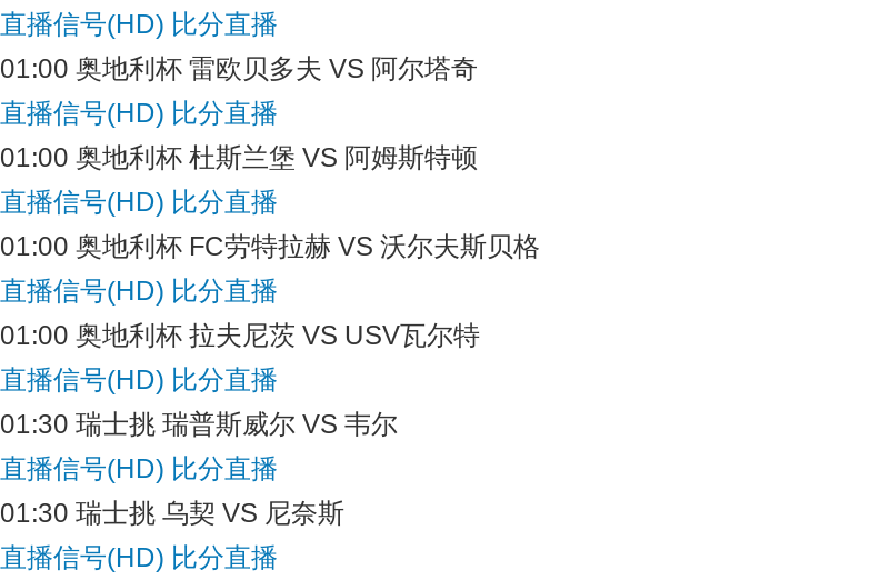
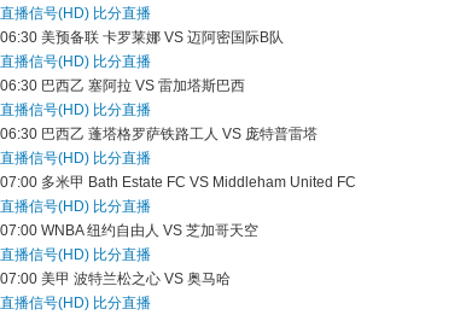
- 01:00 奥地利杯雷欧贝多夫 VS 阿尔塔奇
+ 06:30 美预备联卡罗莱娜 VS 迈阿密国际B队

- 01:00 奥地利杯杜斯兰堡 VS 阿姆斯特顿
+ 06:30 巴西乙塞阿拉 VS 雷加塔斯巴西

- 01:00 奥地利杯FC劳特拉赫 VS 沃尔夫斯贝格
+ 06:30 巴西乙蓬塔格罗萨铁路工人 VS 庞特普雷塔

- 01:00 奥地利杯拉夫尼茨 VS USV瓦尔特
+ 07:00 多米甲Bath Estate FC VS Middleham United FC

- 01:30 瑞士挑瑞普斯威尔 VS 韦尔
+ 07:00 WNBA纽约自由人 VS 芝加哥天空

- 01:30 瑞士挑乌契 VS 尼奈斯
+ 07:00 美甲波特兰松之心 VS 奥马哈
